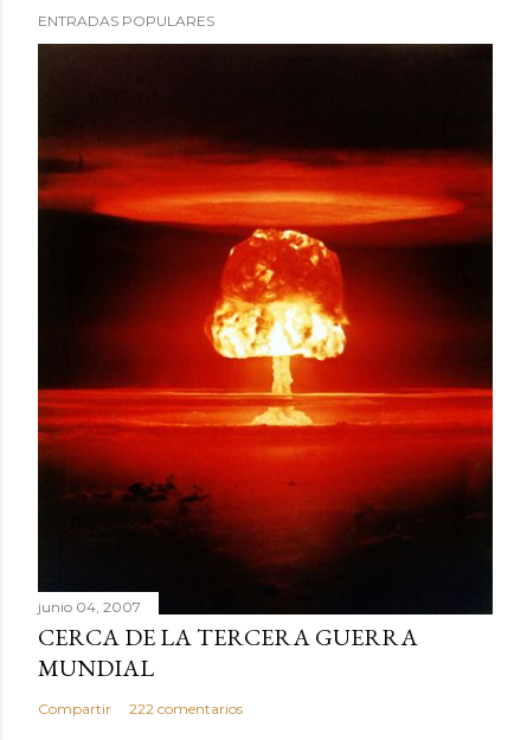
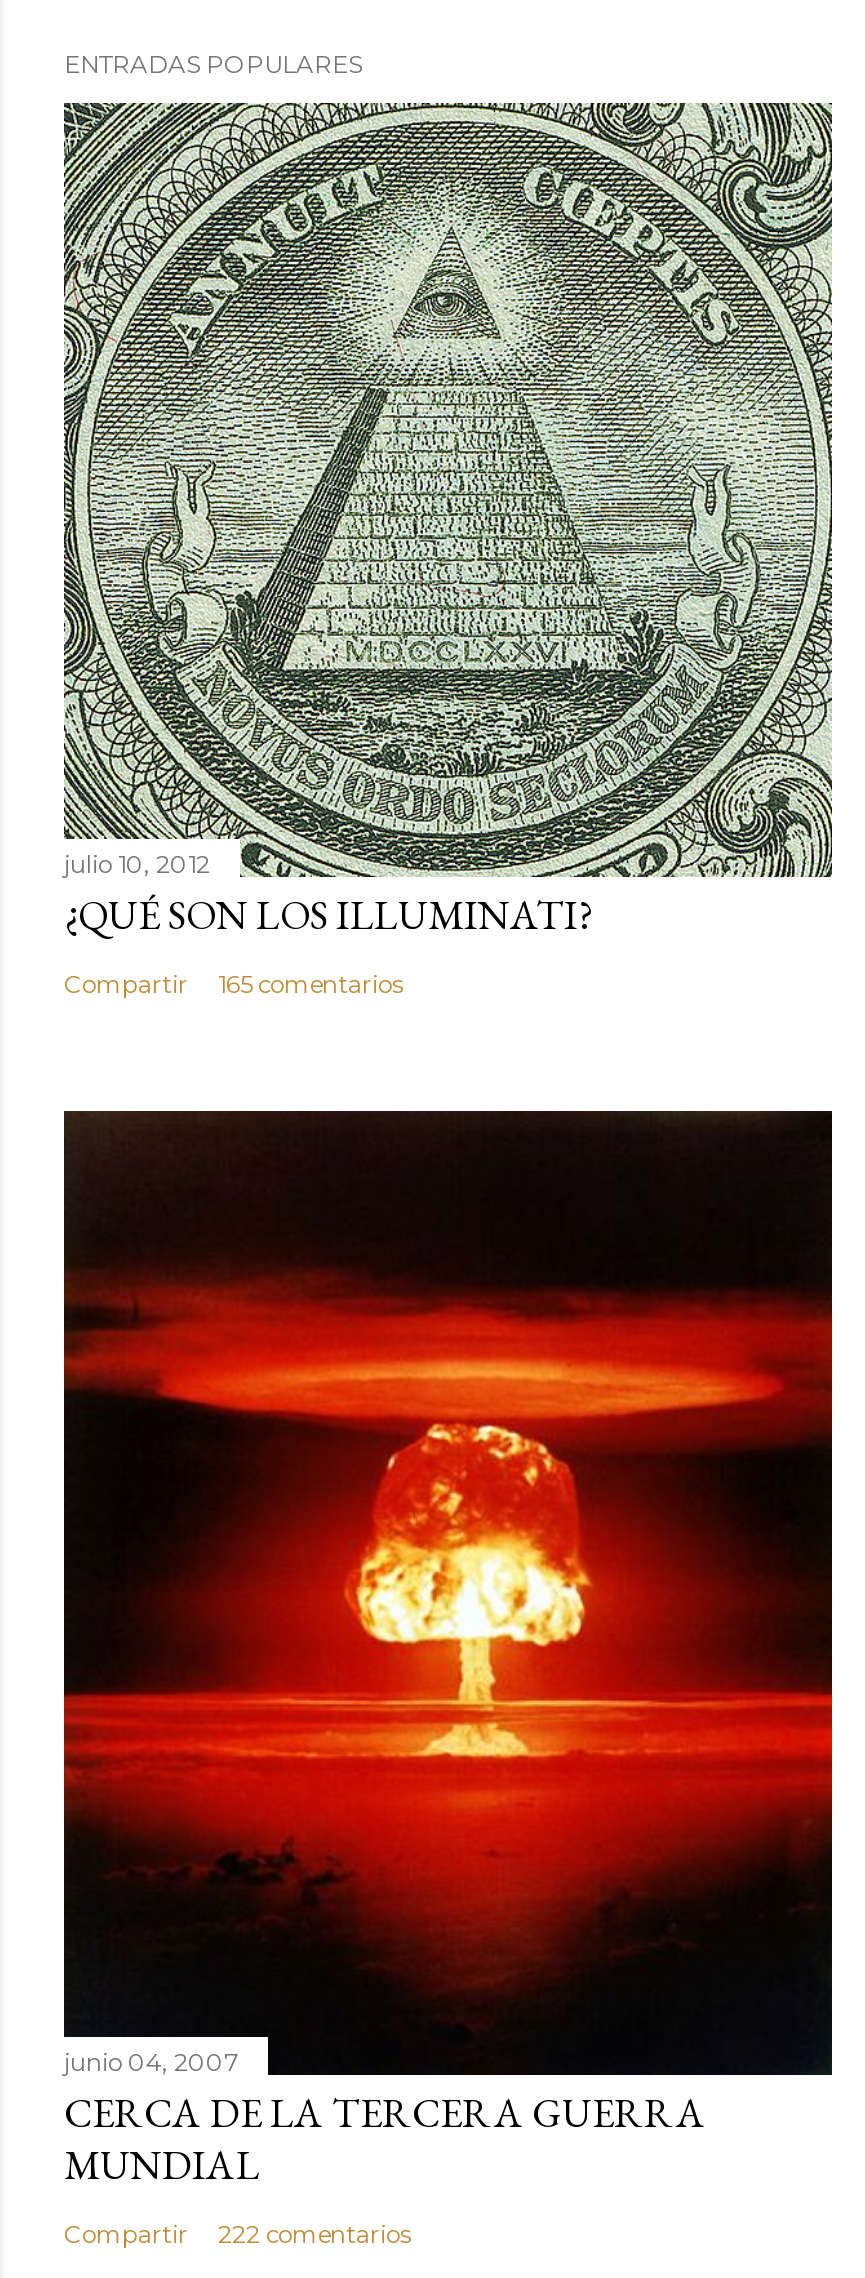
+ [image]
+ julio 10, 2012
+ ¿QUÉ SON LOS ILLUMINATI?
+ Compartir
+ 165 comentarios
